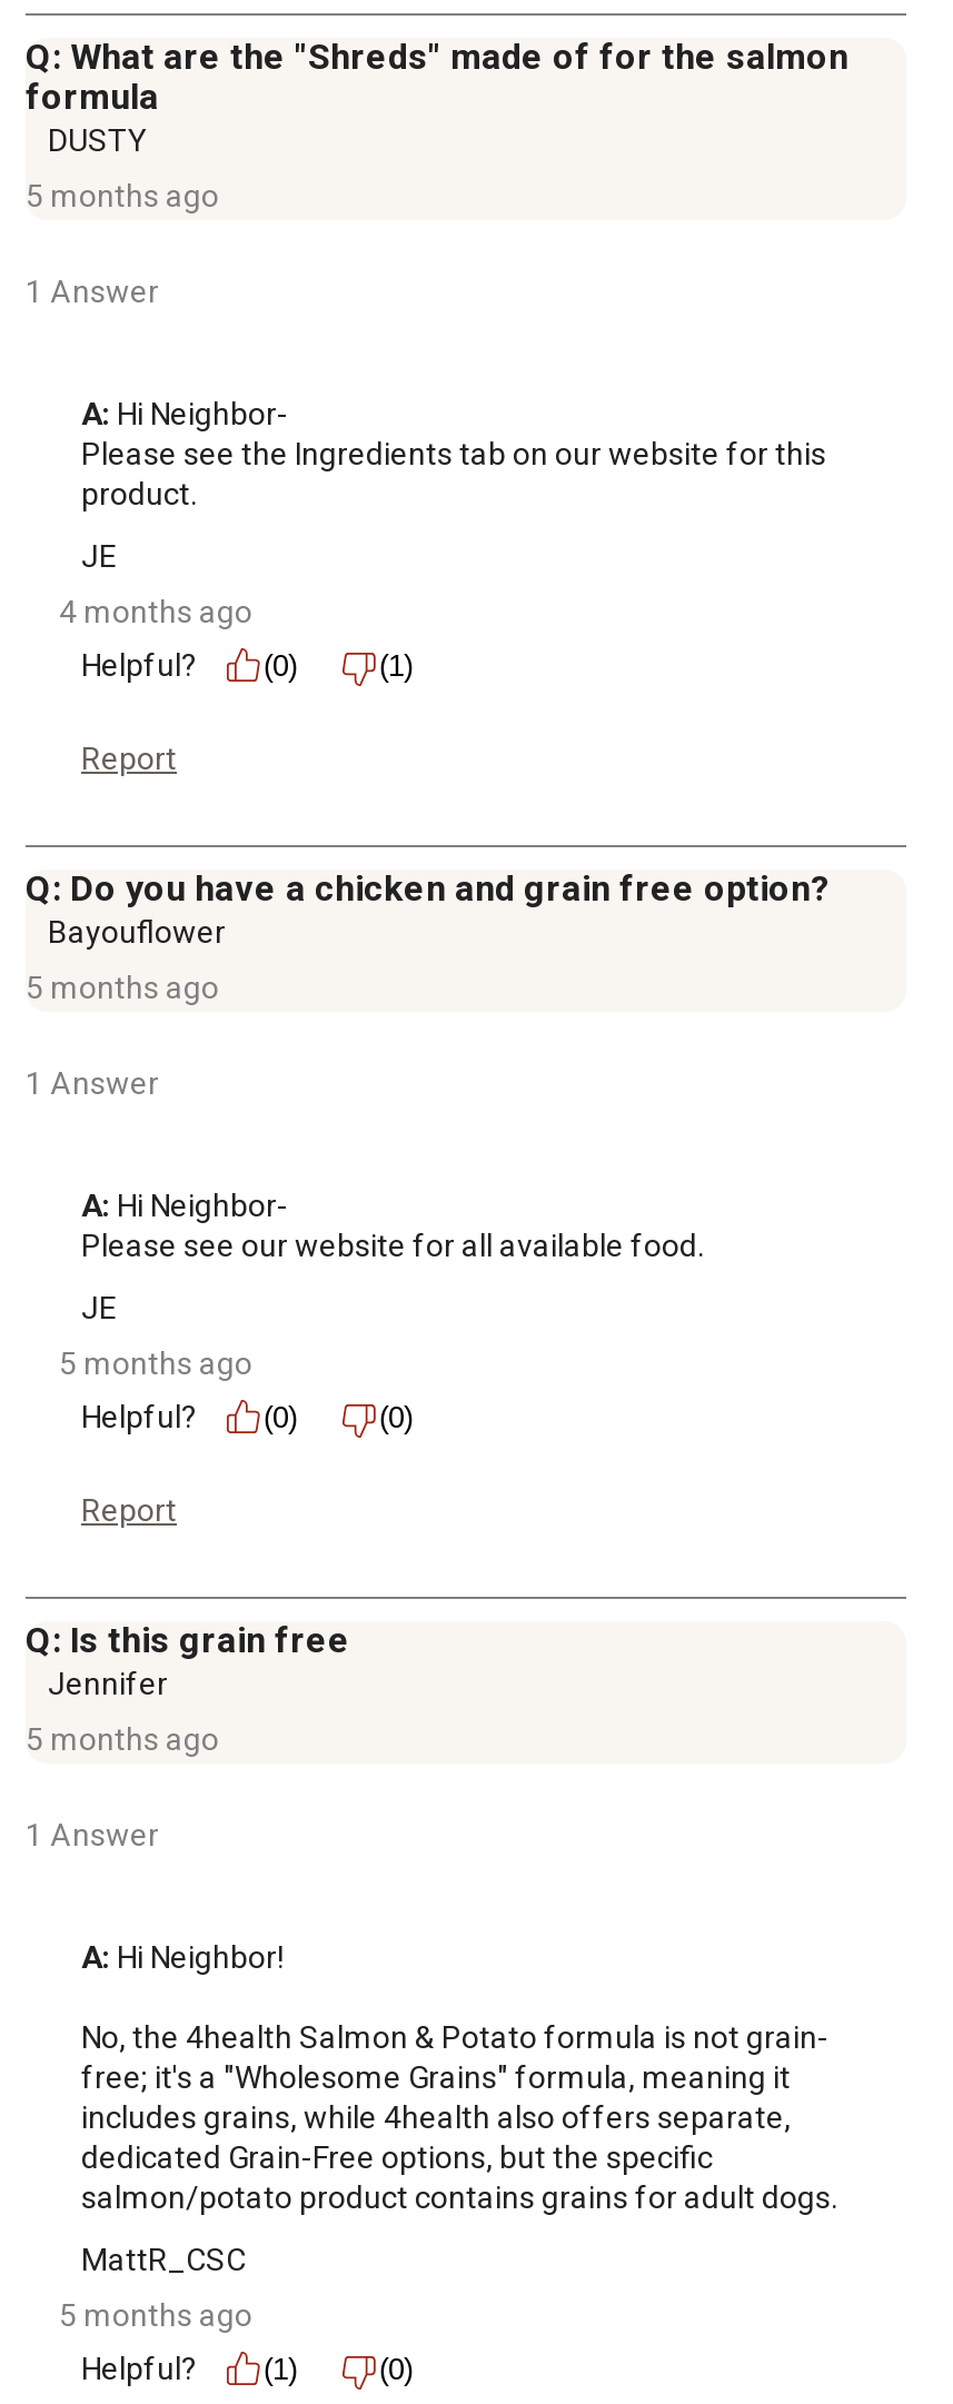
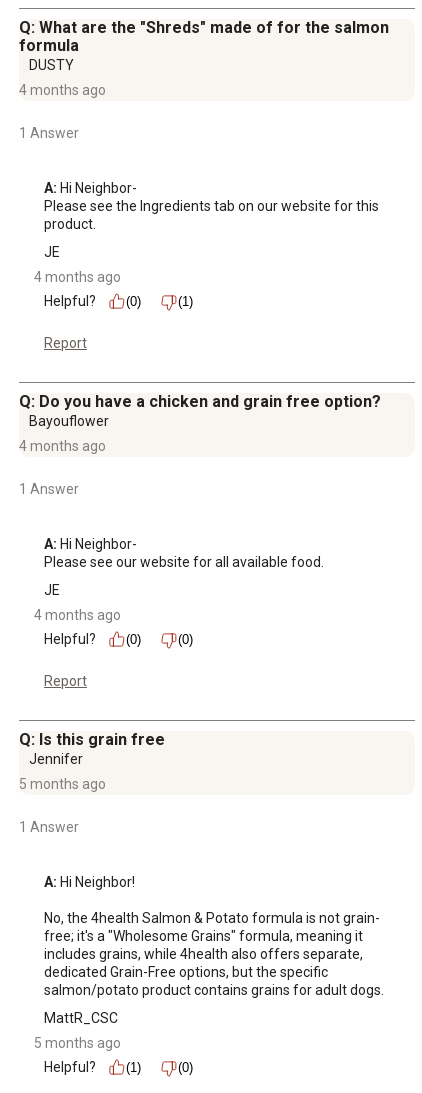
- 5 months ago
+ 4 months ago

- 5 months ago
+ 4 months ago

- 5 months ago
+ 4 months ago
